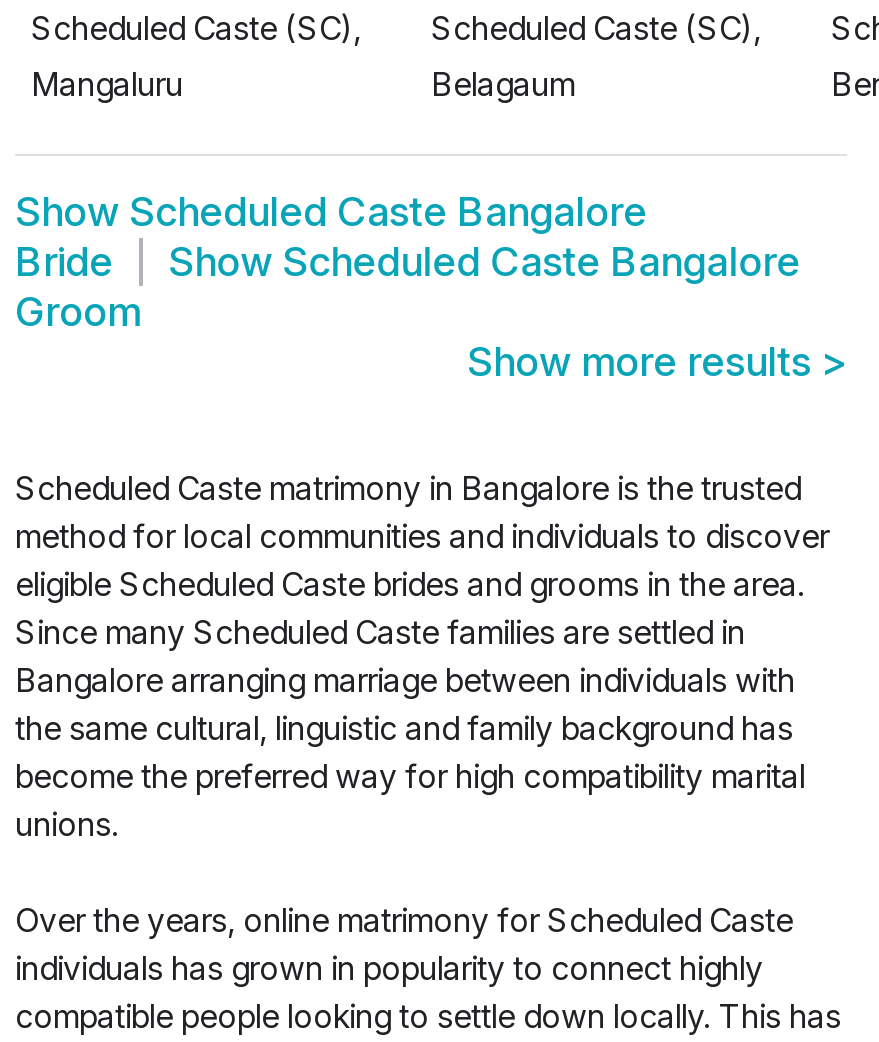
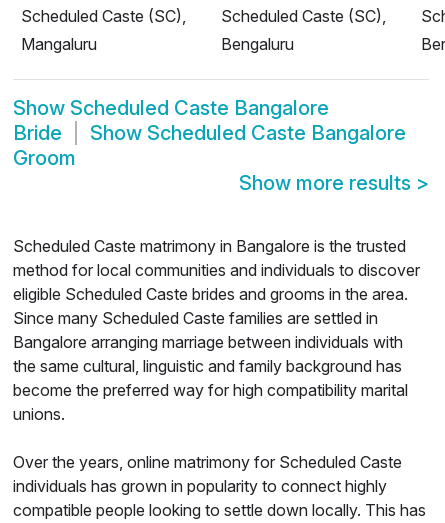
- Belagaum
+ Bengaluru
